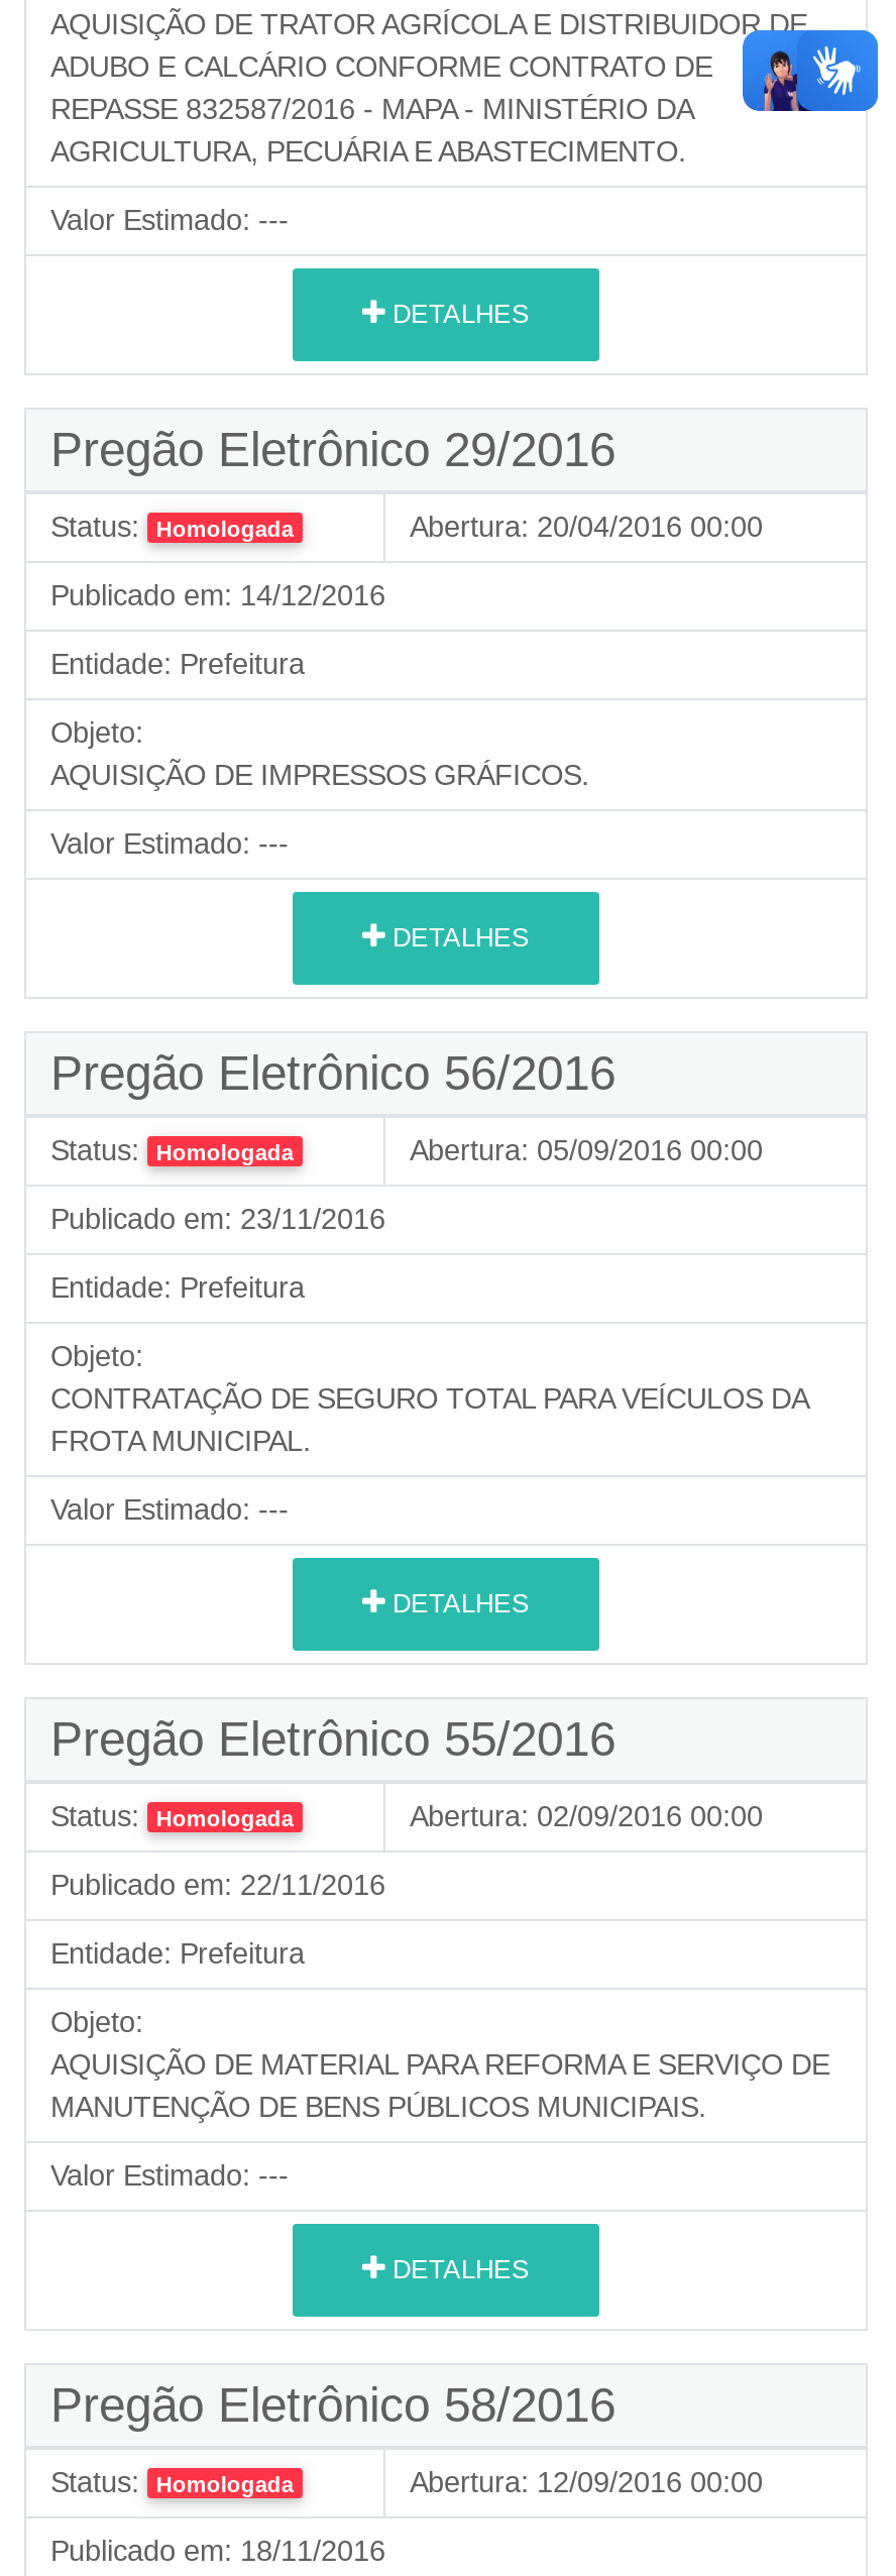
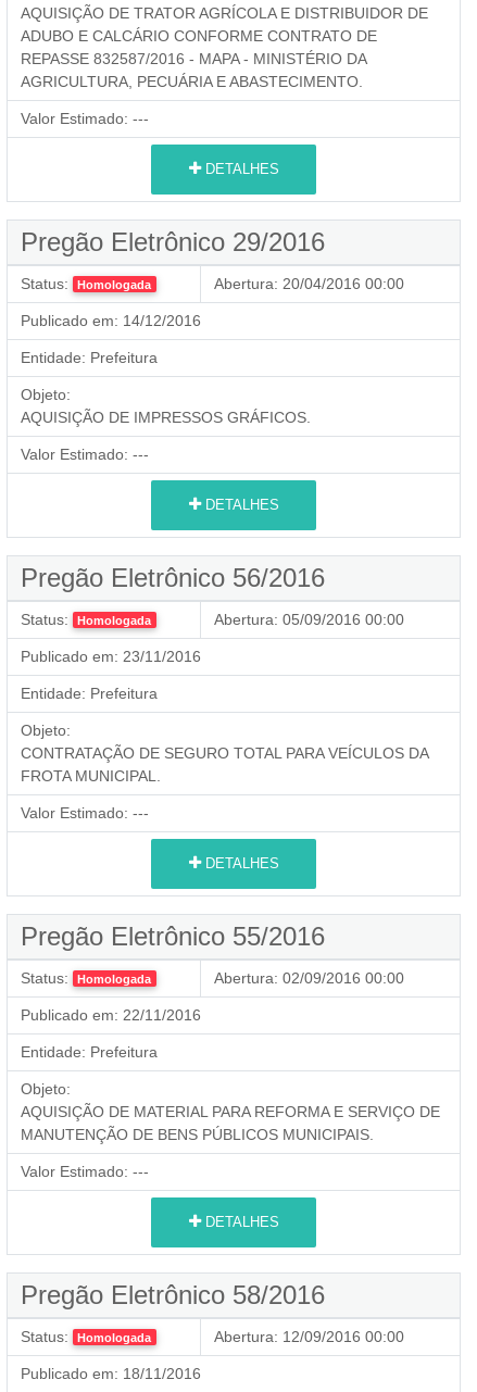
- [image]
